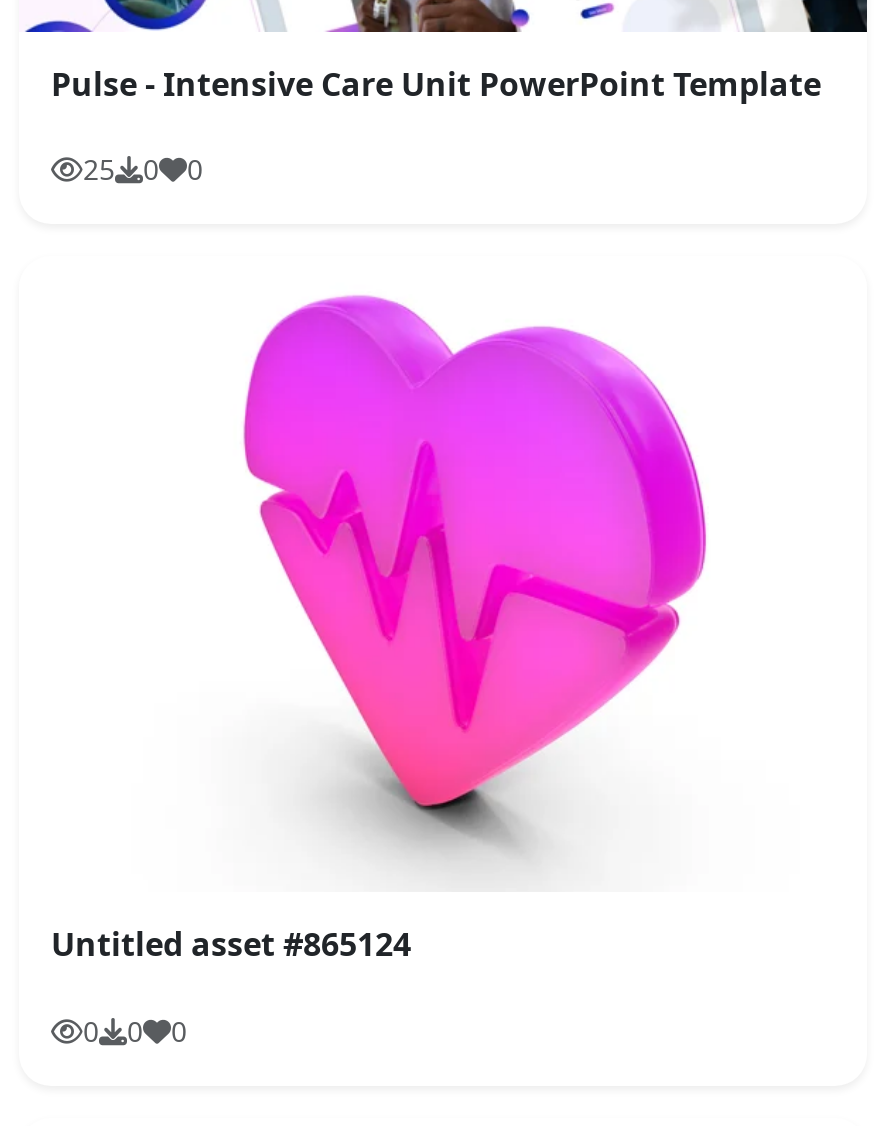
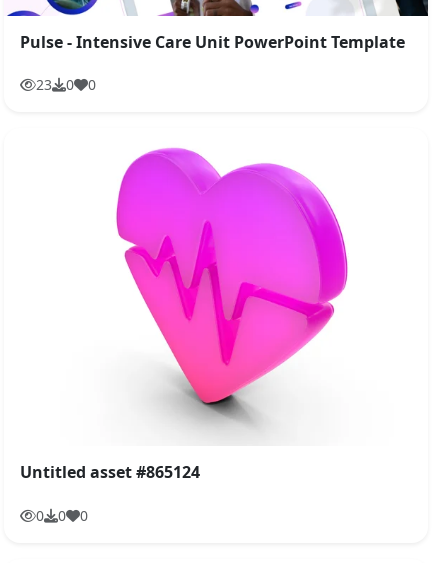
- 25 0 0
+ 23 0 0
